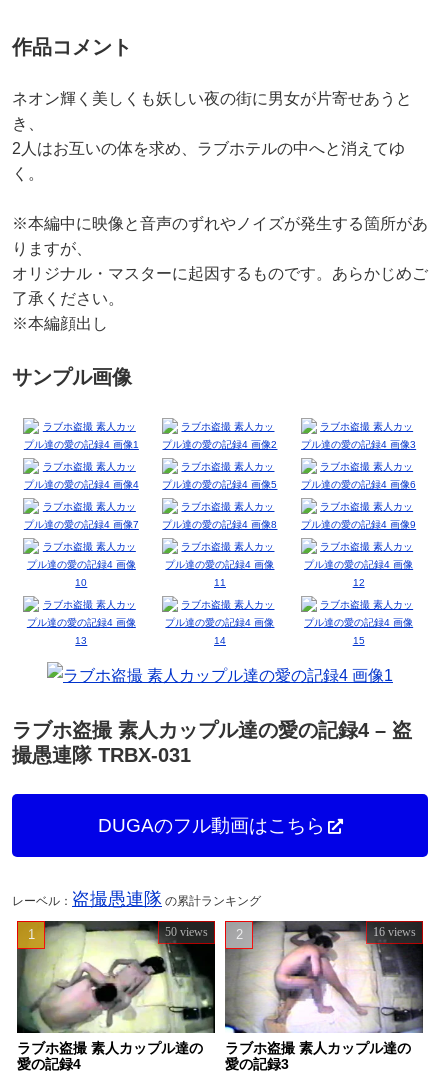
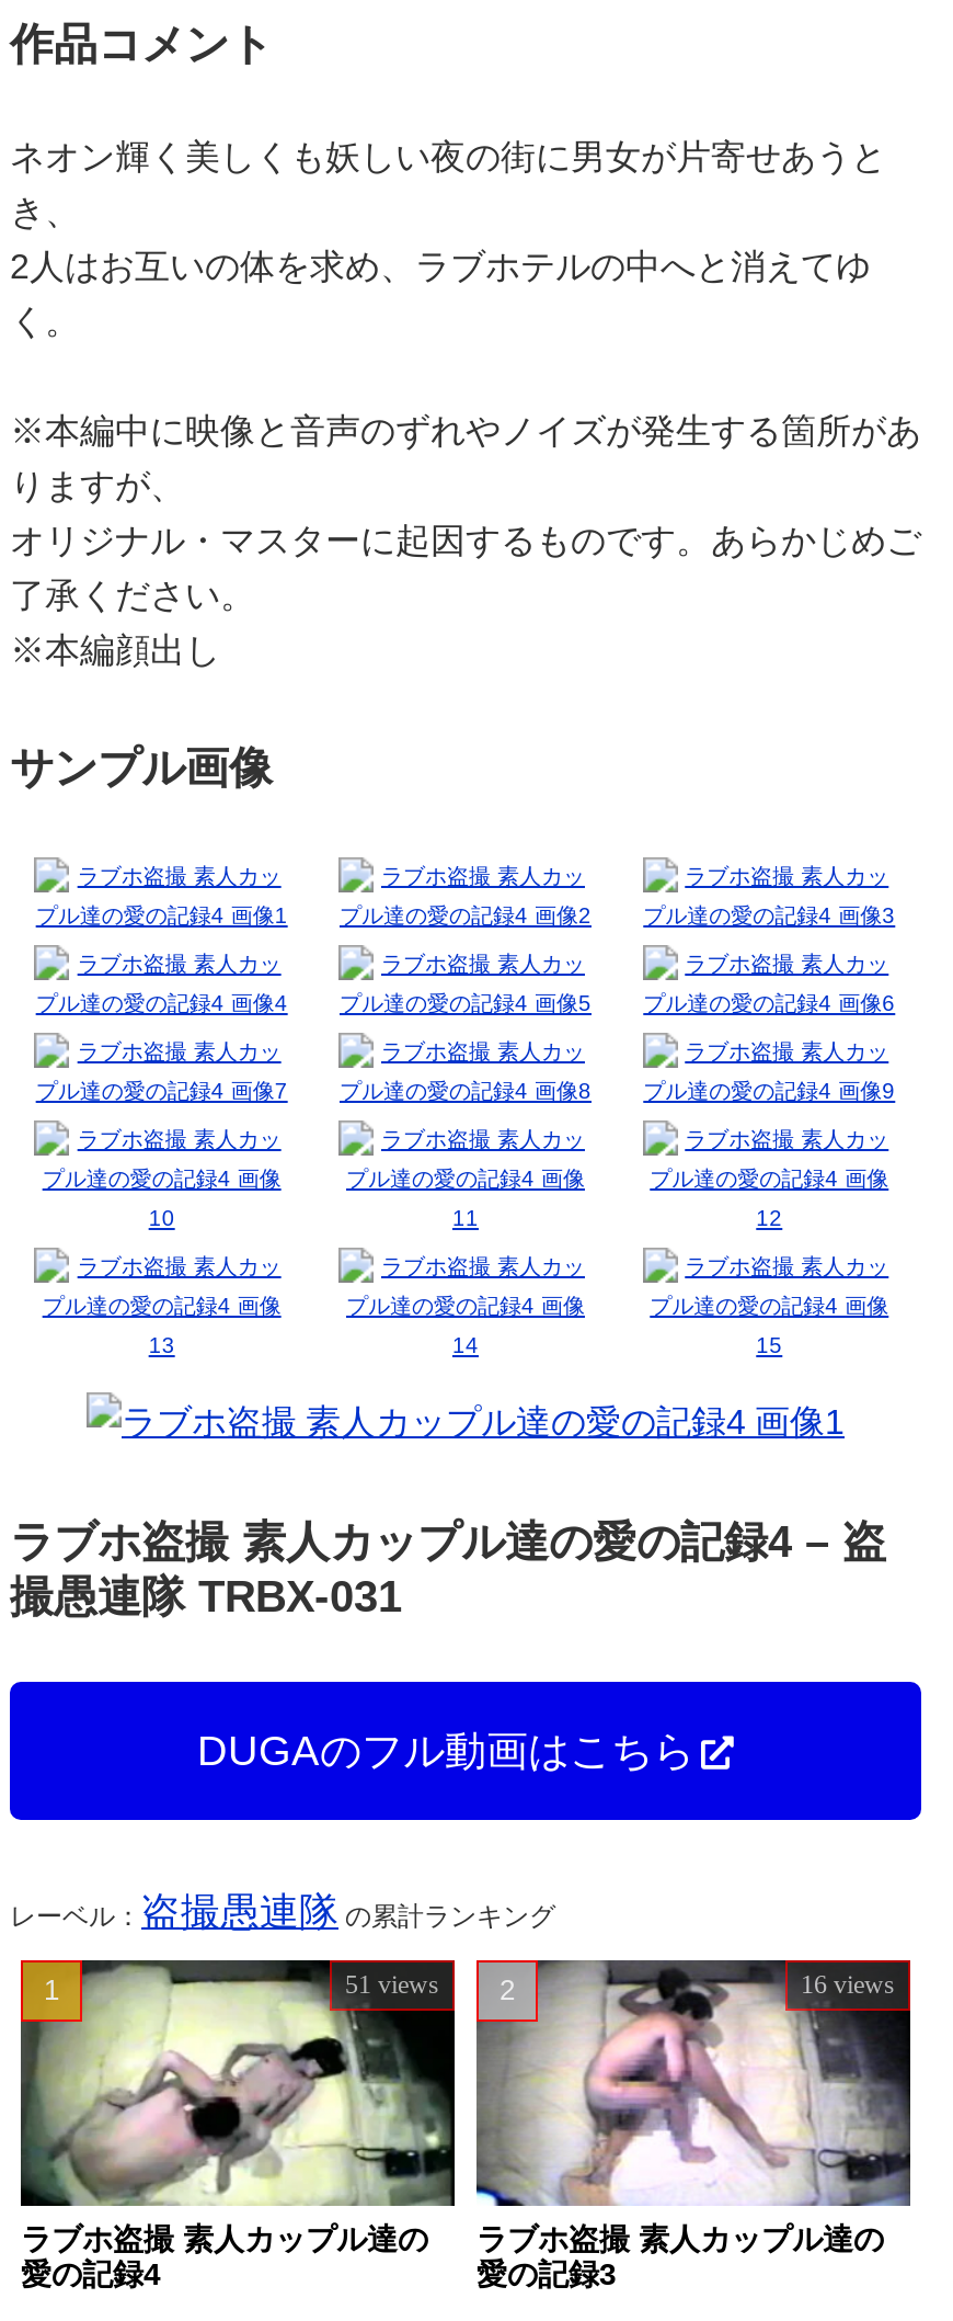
- 50 views
+ 51 views
